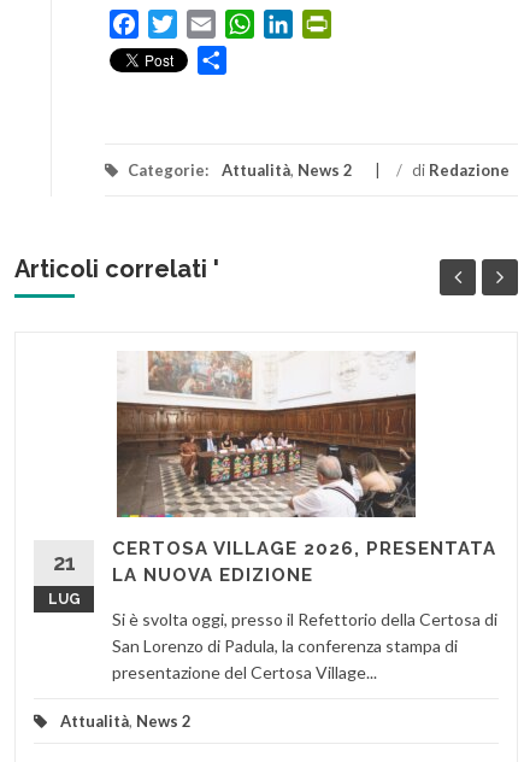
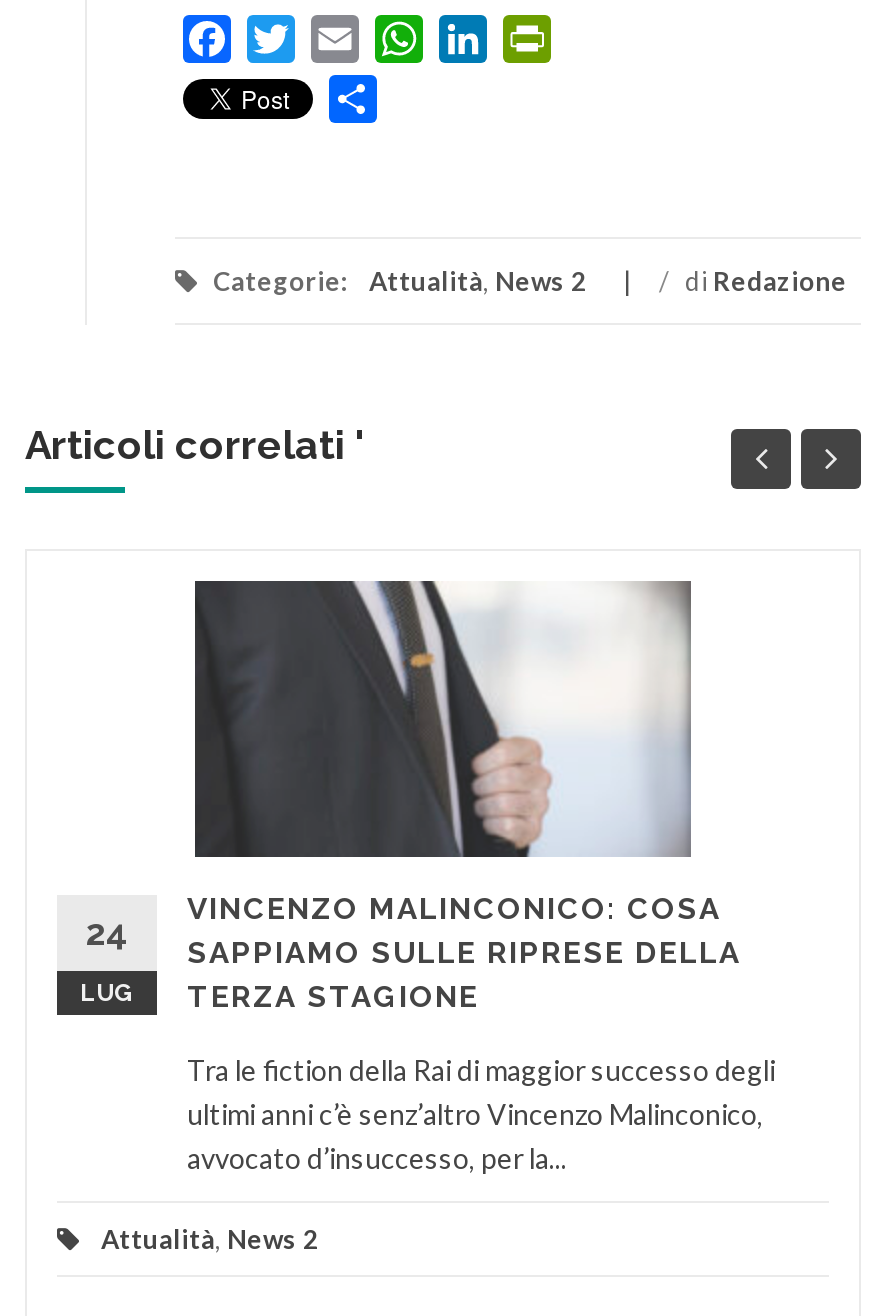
- [image]
- CERTOSA VILLAGE 2026, PRESENTATA
- LA NUOVA EDIZIONE
+ [image]
+ VINCENZO MALINCONICO: COSA
+ SAPPIAMO SULLE RIPRESE DELLA
+ TERZA STAGIONE

- 21
+ 24

- Si è svolta oggi, presso il Refettorio della Certosa di
- San Lorenzo di Padula, la conferenza stampa di
- presentazione del Certosa Village...
+ Tra le fiction della Rai di maggior successo degli
+ ultimi anni c’è senz’altro Vincenzo Malinconico,
+ avvocato d’insuccesso, per la...
